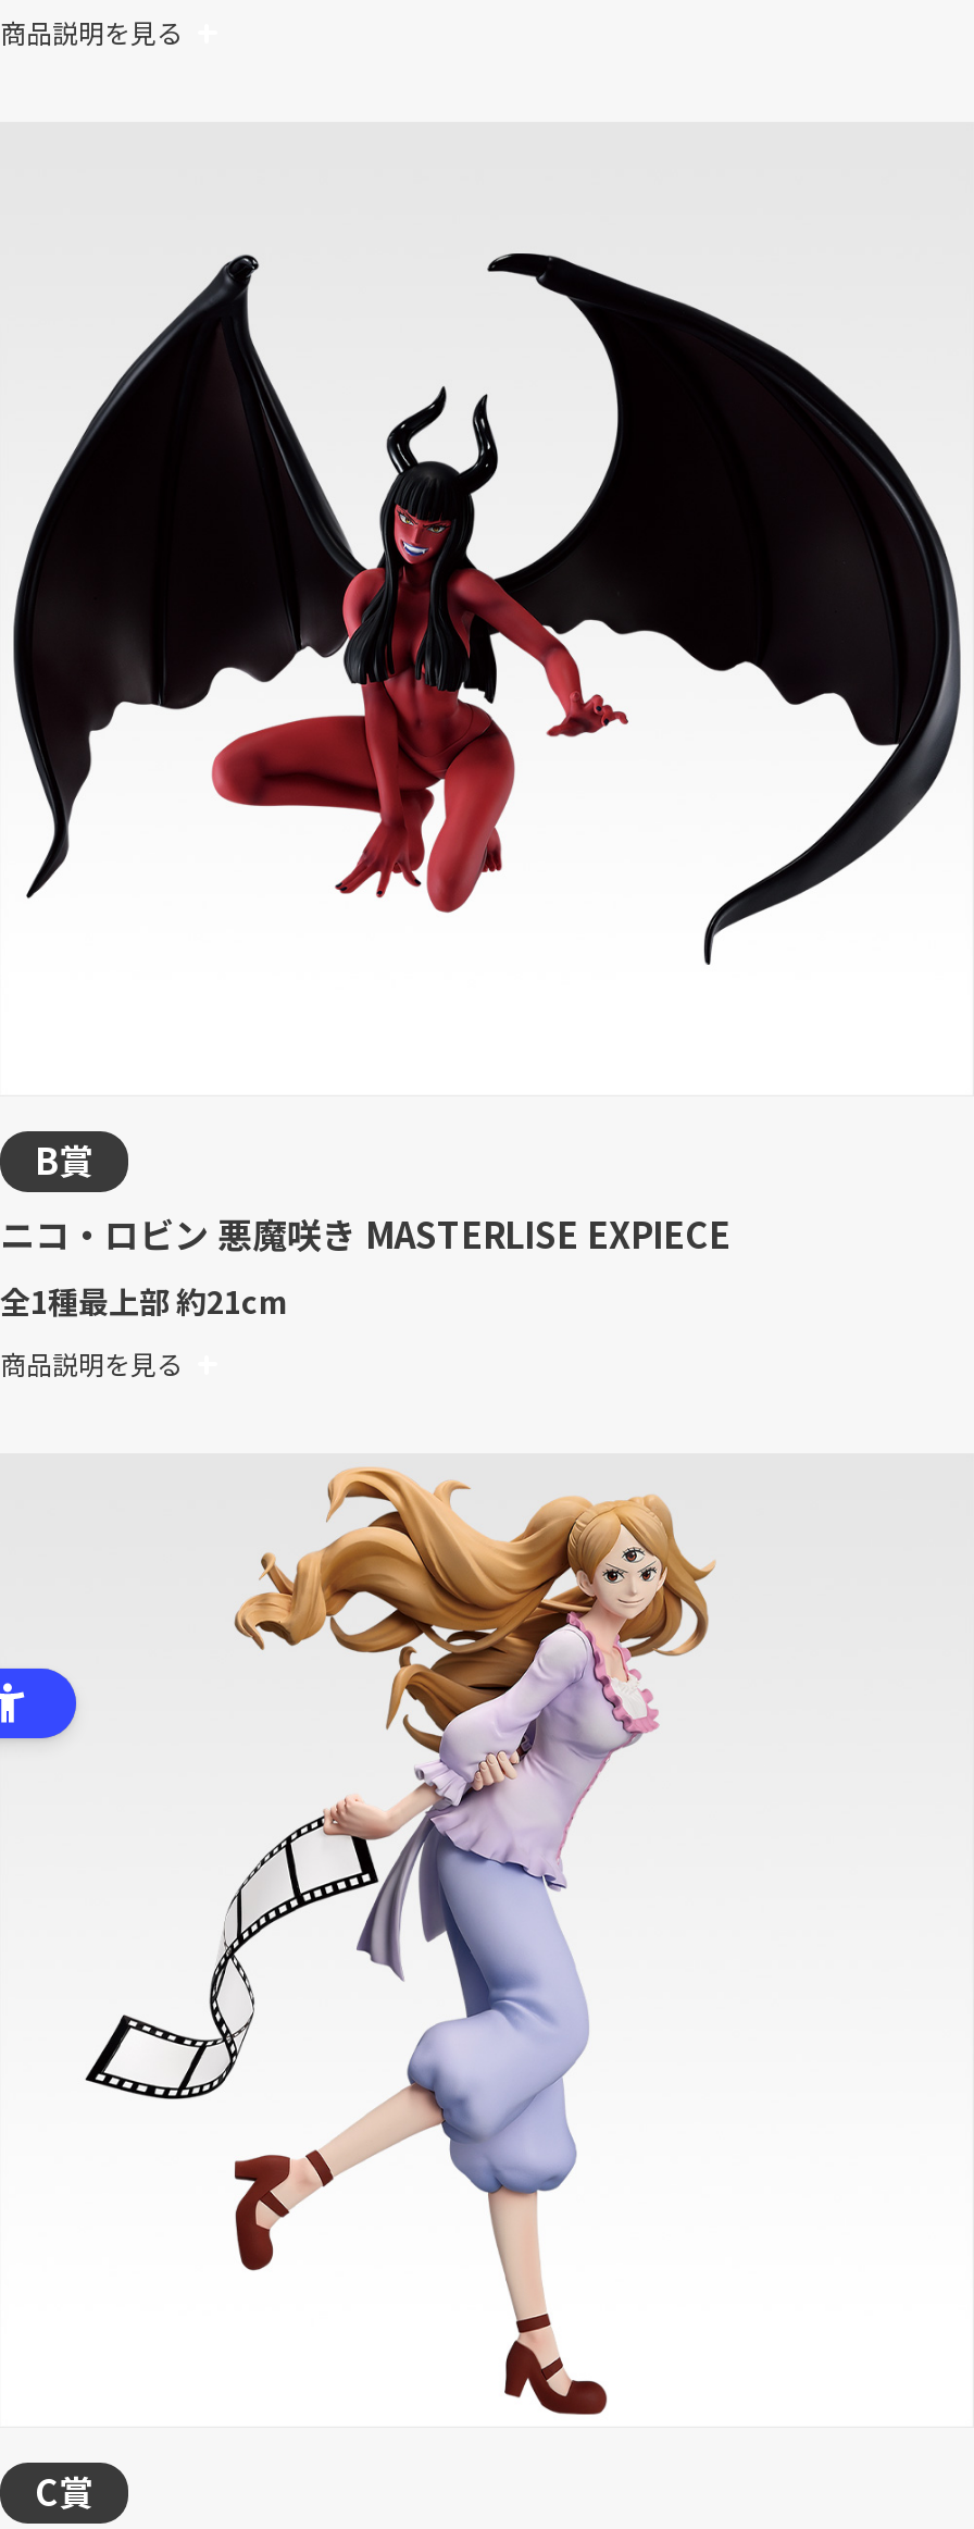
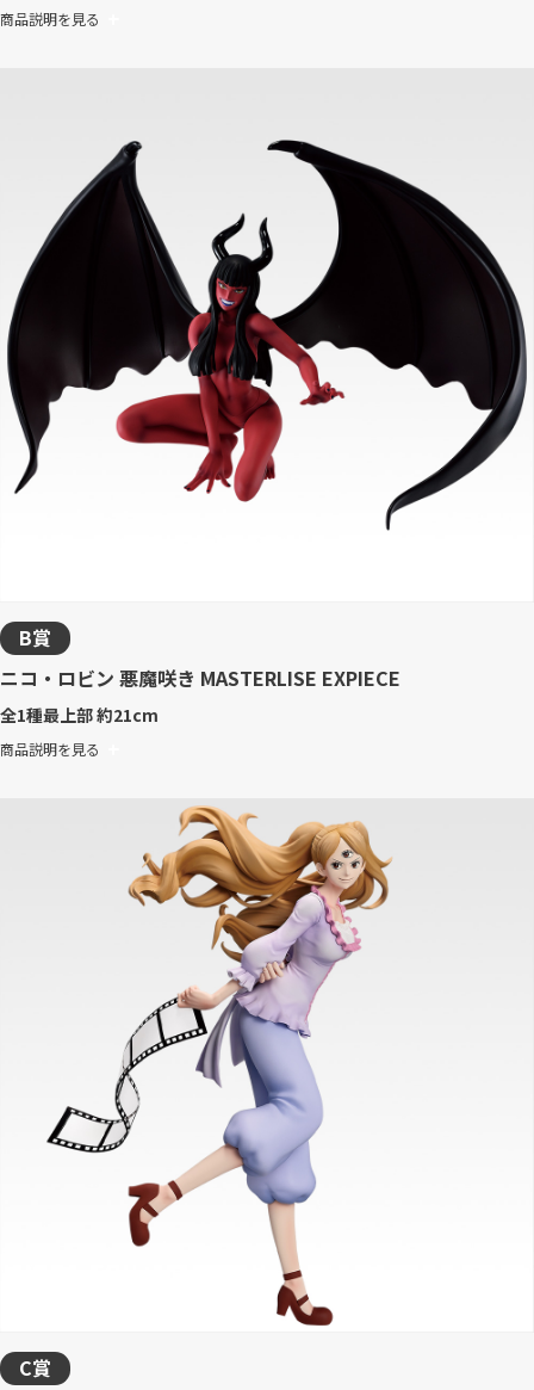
- [image]
